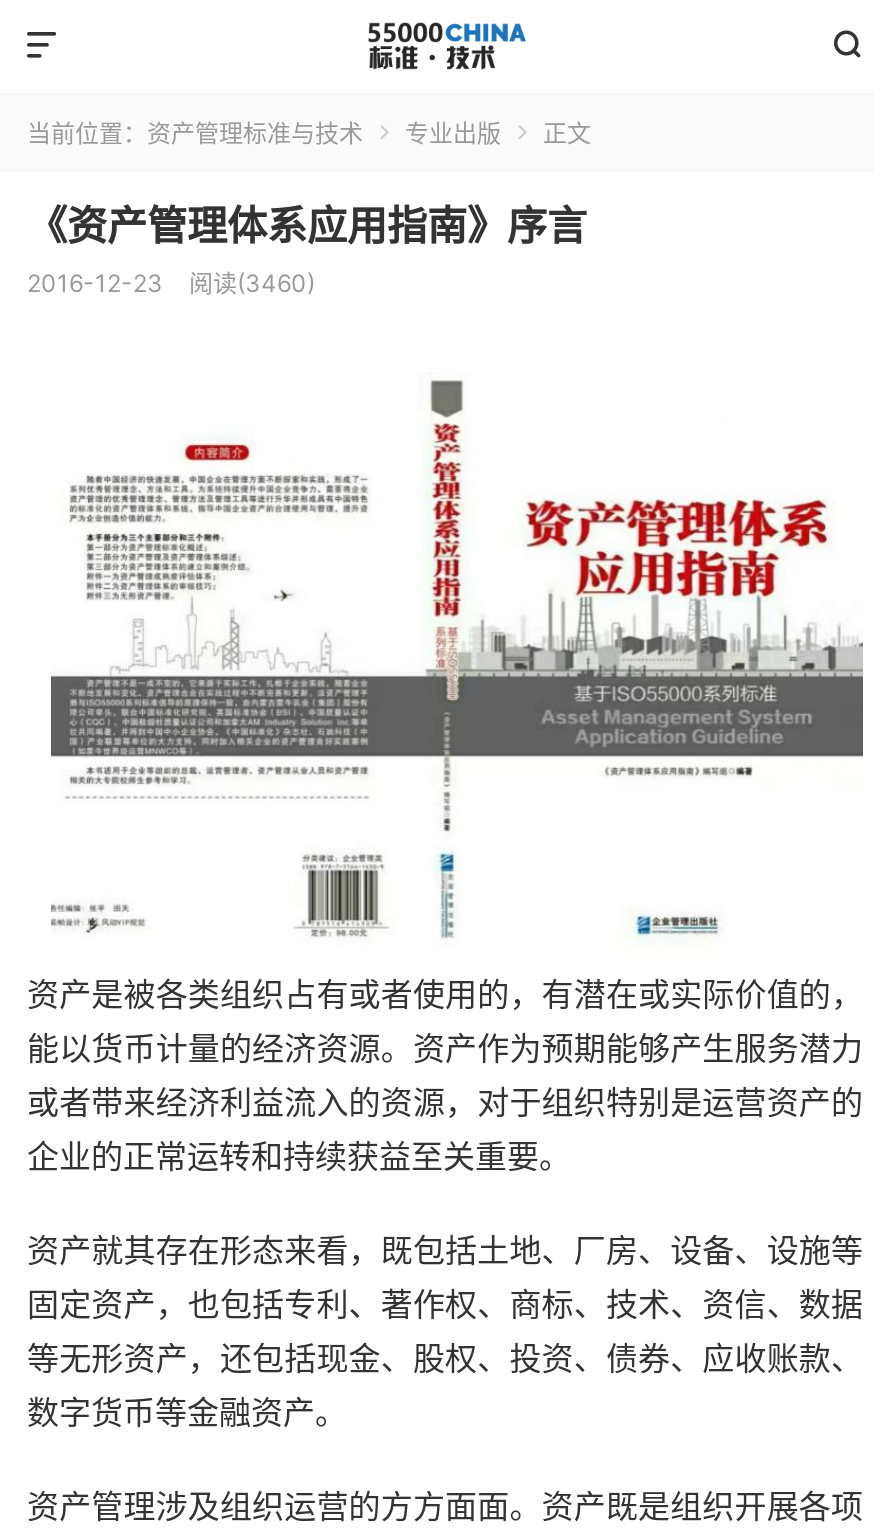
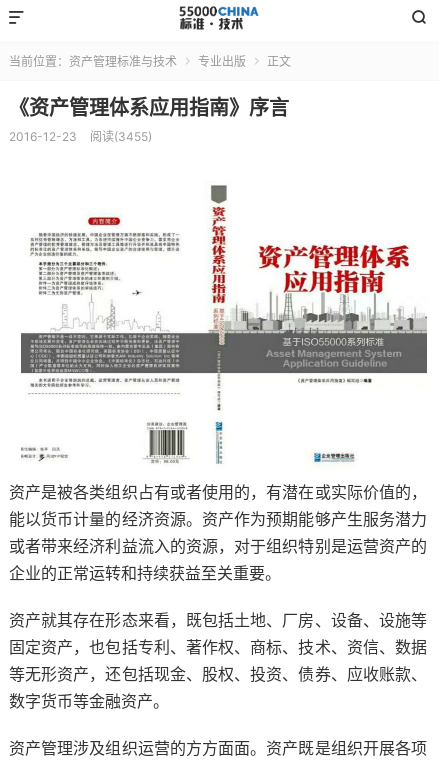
- 2016-12-23 阅读(3460)
+ 2016-12-23 阅读(3455)
